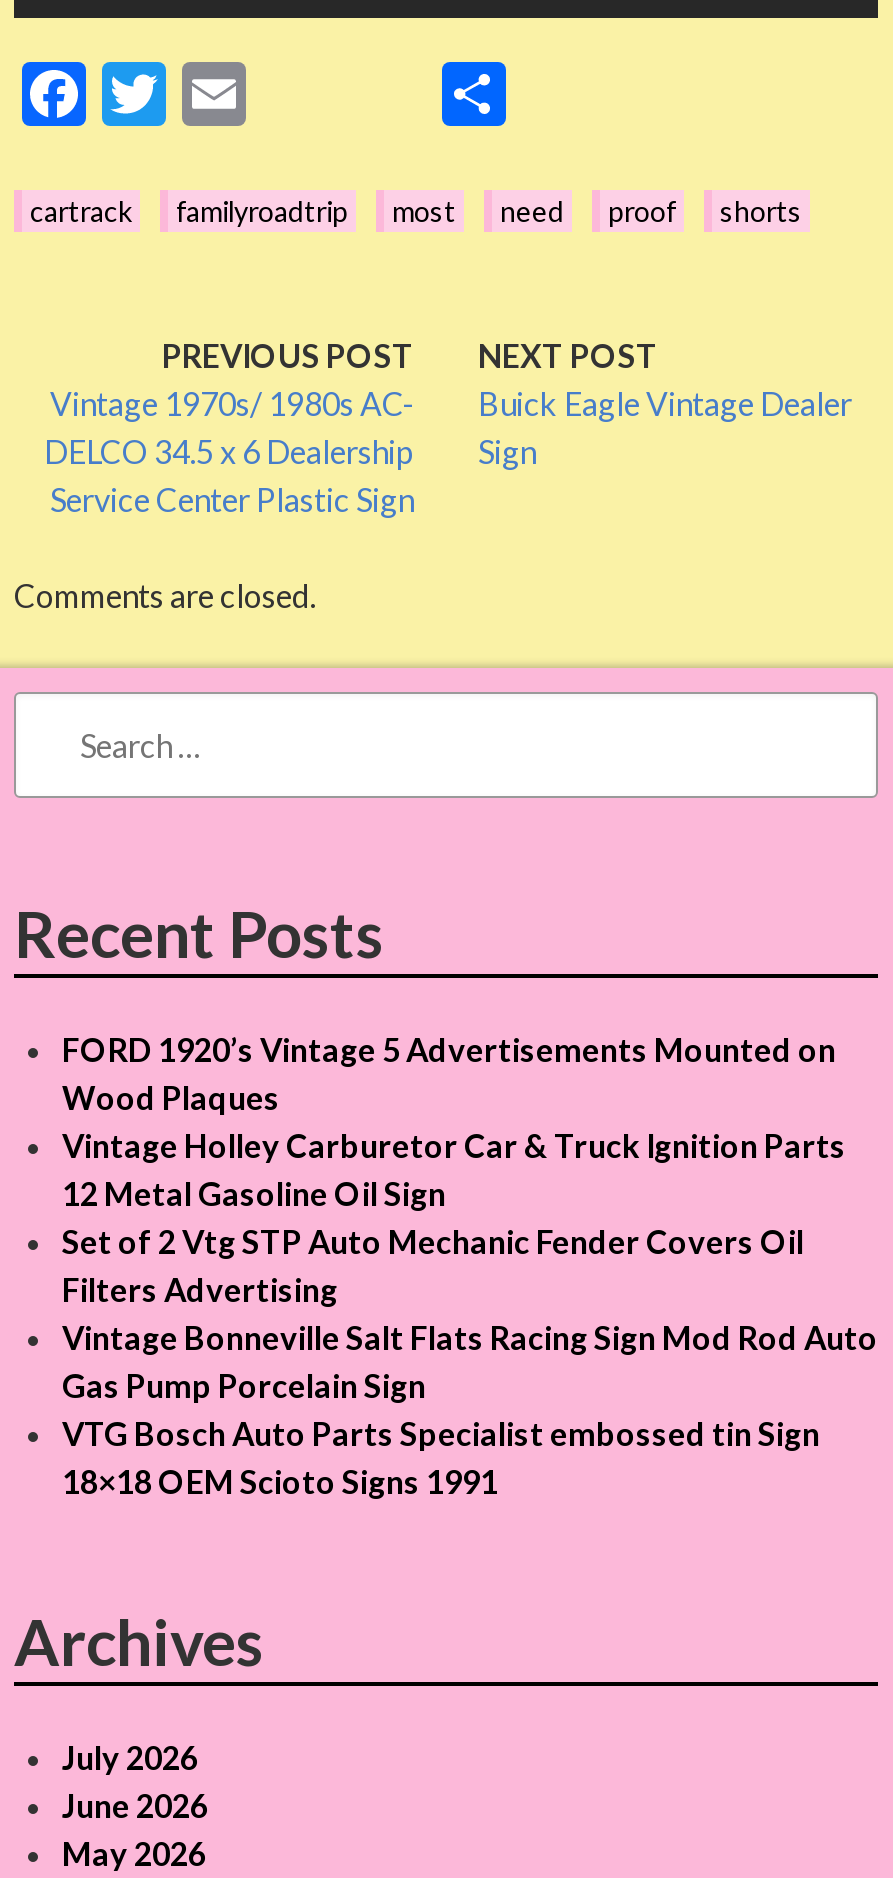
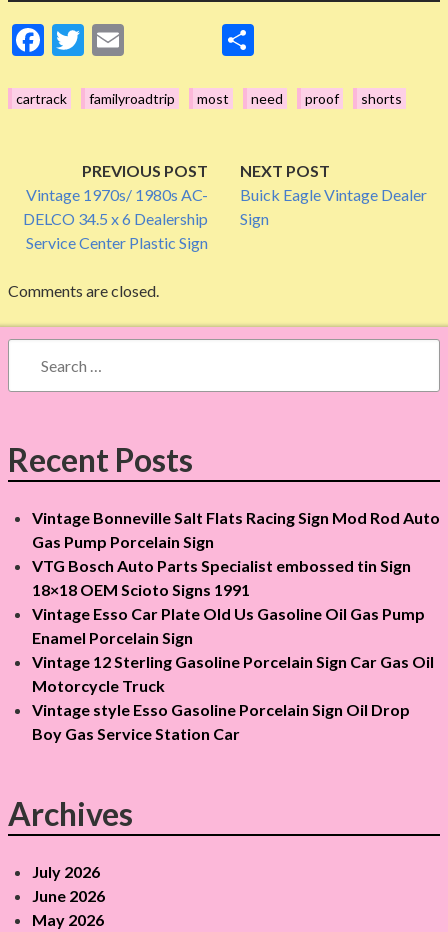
- FORD 1920’s Vintage 5 Advertisements Mounted on
- Wood Plaques
- Vintage Holley Carburetor Car & Truck Ignition Parts
- 12 Metal Gasoline Oil Sign
- Set of 2 Vtg STP Auto Mechanic Fender Covers Oil
- Filters Advertising

+ Vintage Esso Car Plate Old Us Gasoline Oil Gas Pump
+ Enamel Porcelain Sign
+ Vintage 12 Sterling Gasoline Porcelain Sign Car Gas Oil
+ Motorcycle Truck
+ Vintage style Esso Gasoline Porcelain Sign Oil Drop
+ Boy Gas Service Station Car

moved up: Vintage Bonneville Salt Flats Racing Sign Mod Rod Auto | Gas Pump Porcelain Sign | VTG Bosch Auto Parts Specialist embossed tin Sign | 18×18 OEM Scioto Signs 1991
